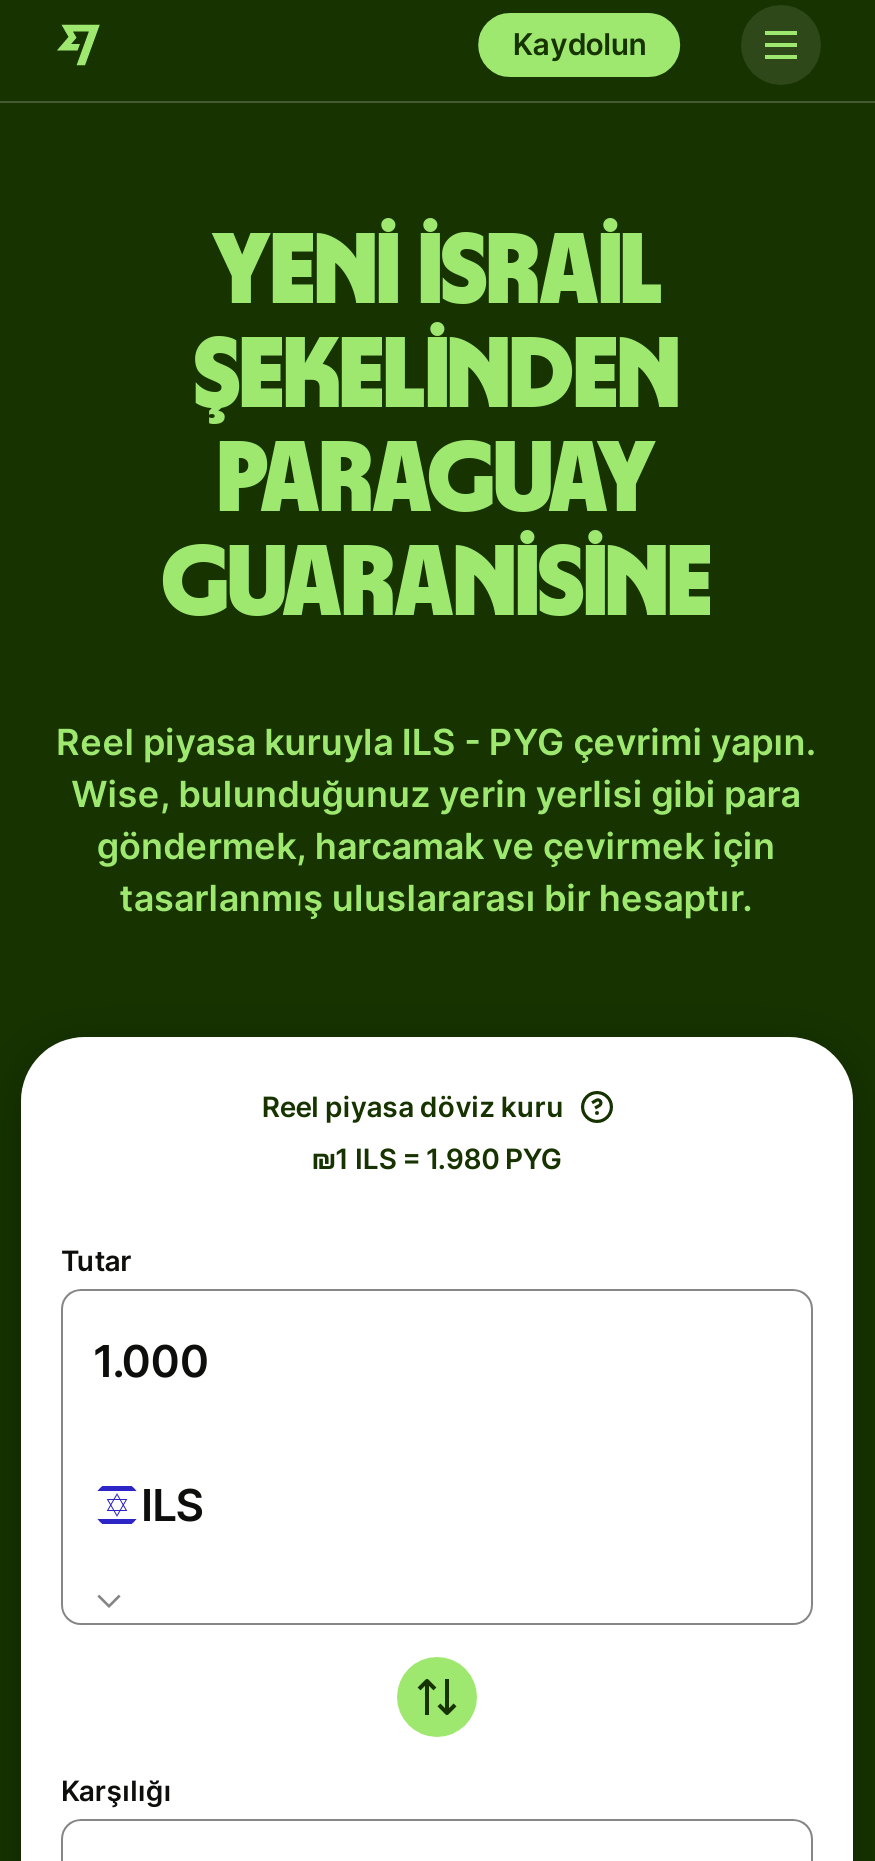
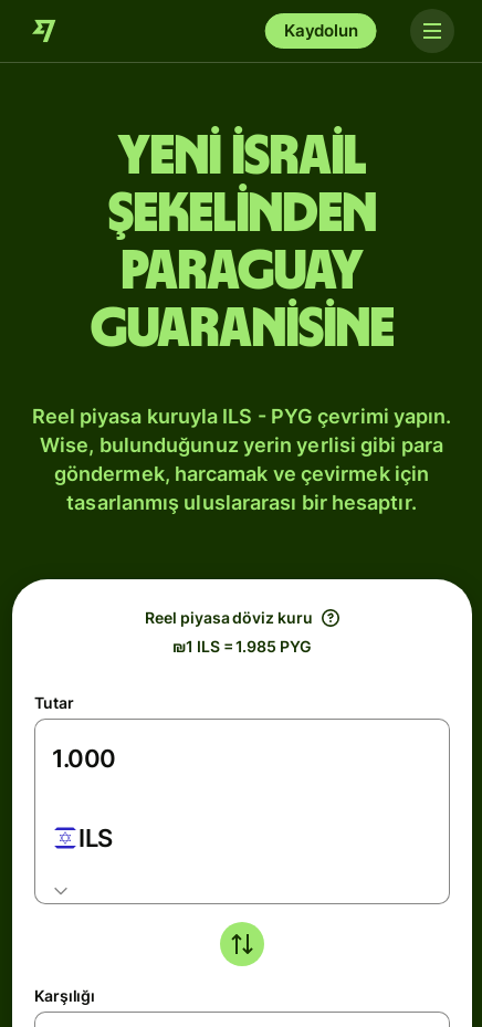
- ₪1 ILS = 1.980 PYG
+ ₪1 ILS = 1.985 PYG
